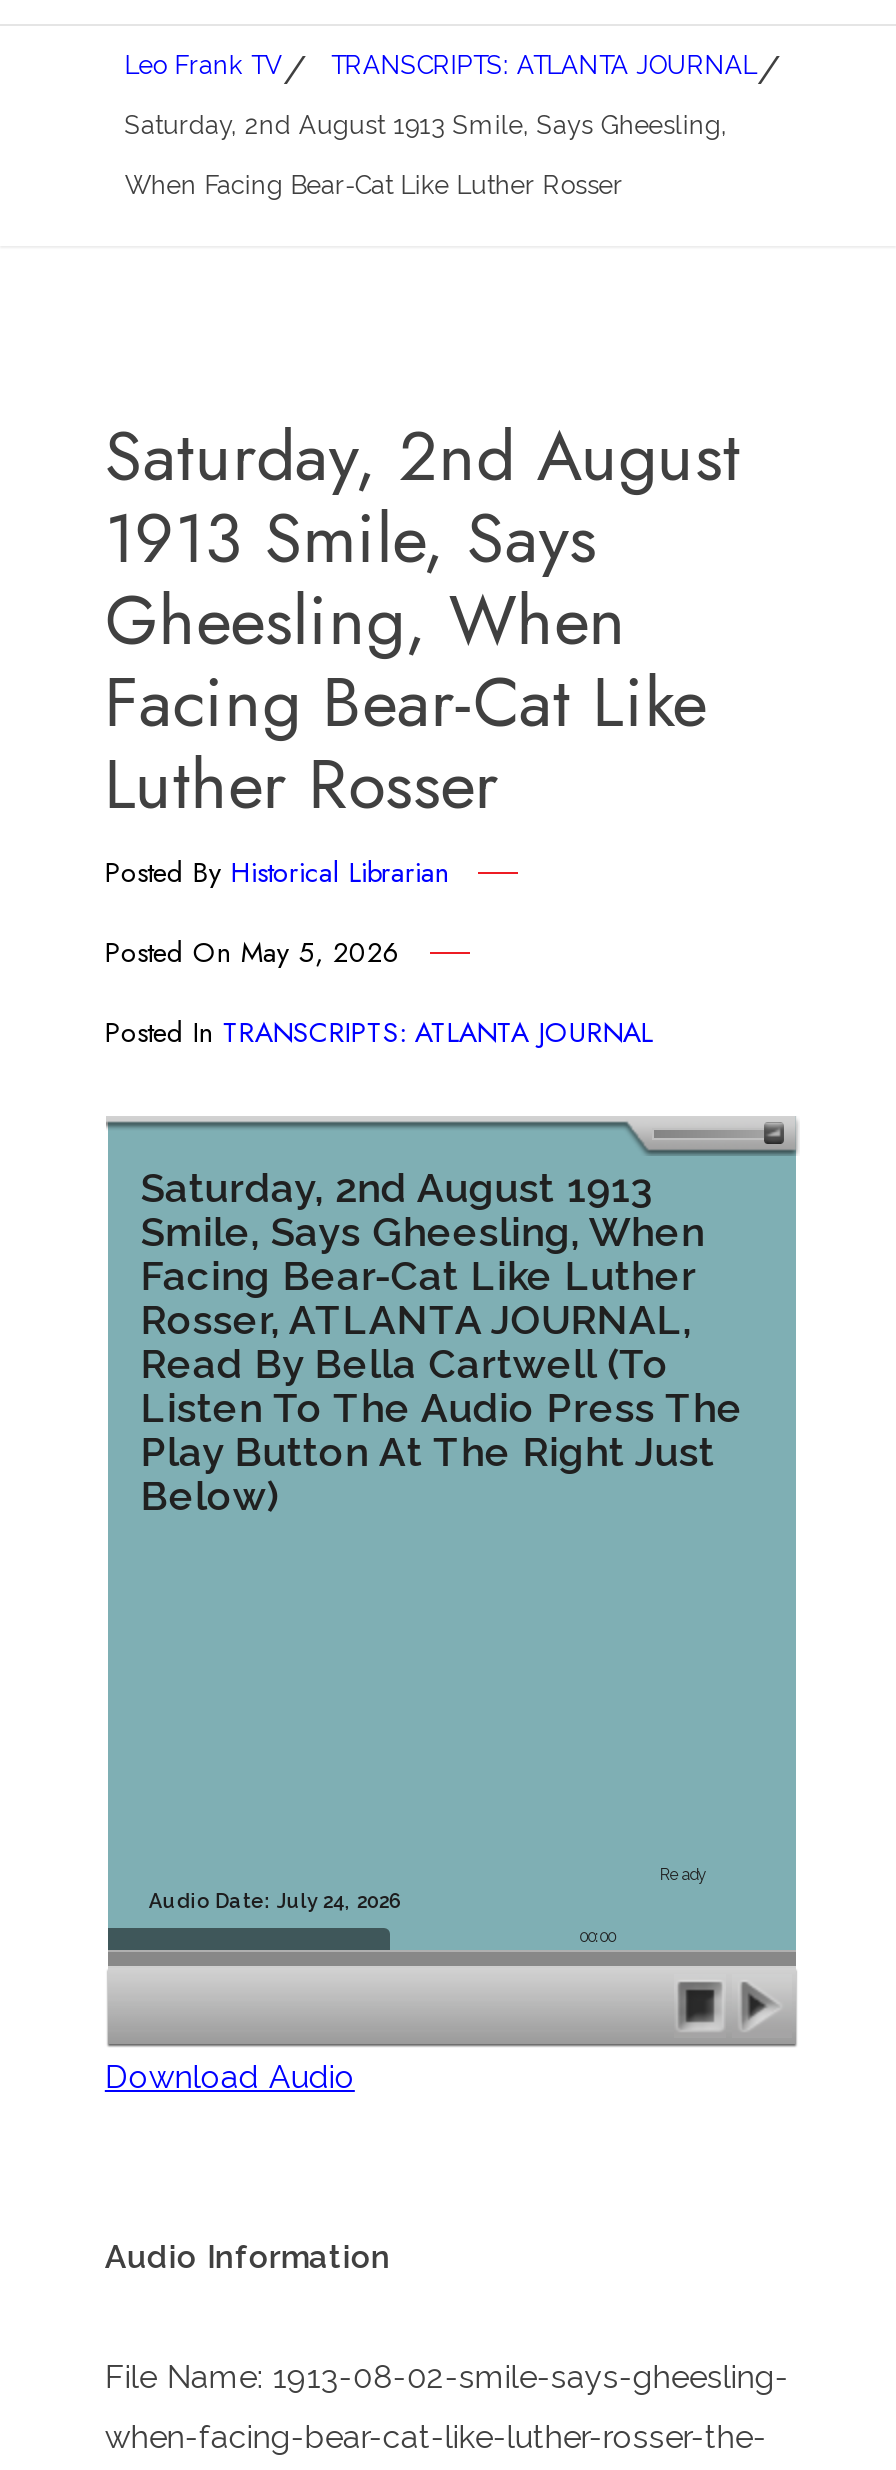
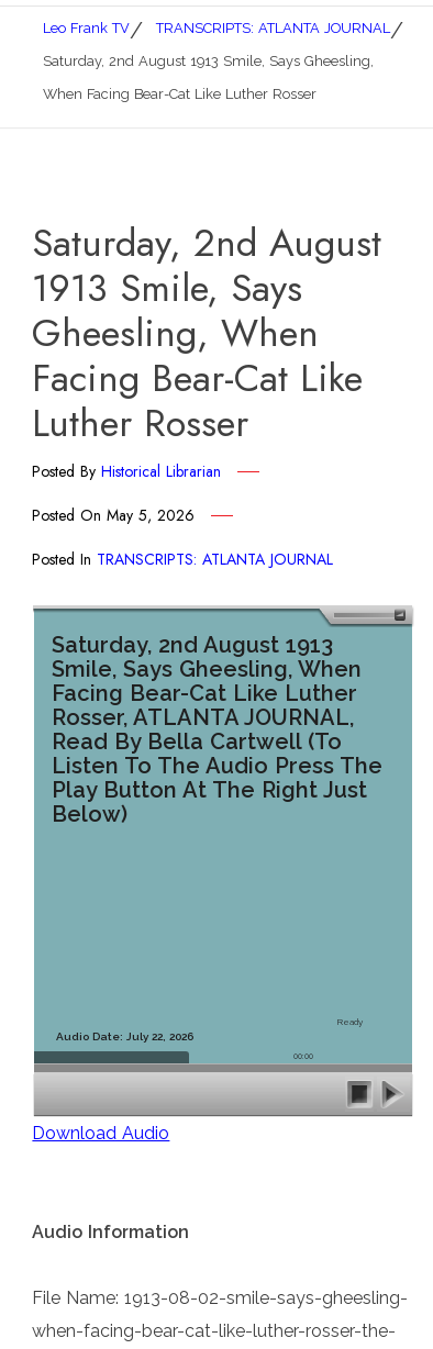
- Audio Date: July 24, 2026
+ Audio Date: July 22, 2026
